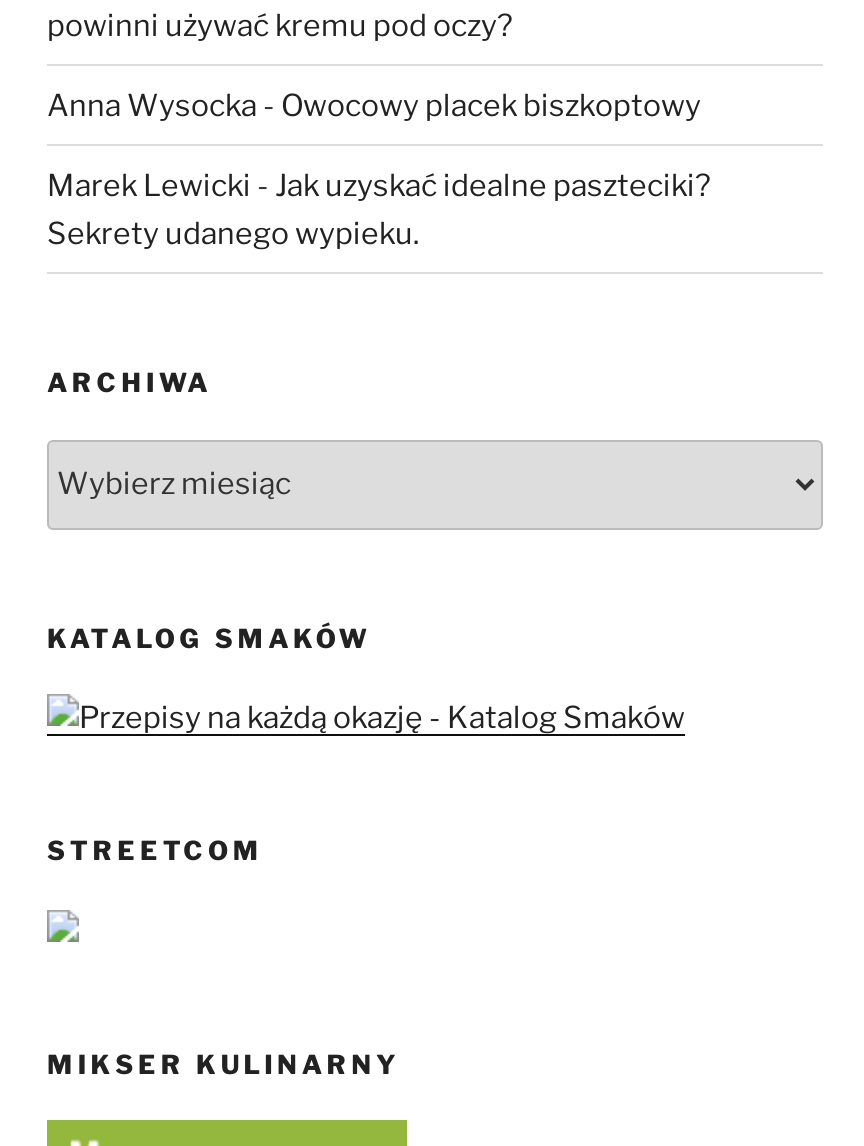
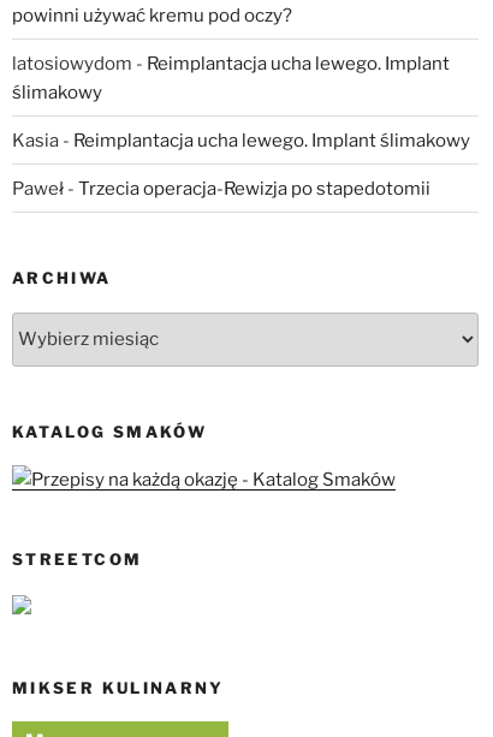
- Anna Wysocka - Owocowy placek biszkoptowy
- Marek Lewicki - Jak uzyskać idealne paszteciki?
- Sekrety udanego wypieku.
+ latosiowydom - Reimplantacja ucha lewego. Implant
+ ślimakowy
+ Kasia - Reimplantacja ucha lewego. Implant ślimakowy
+ Paweł - Trzecia operacja-Rewizja po stapedotomii
